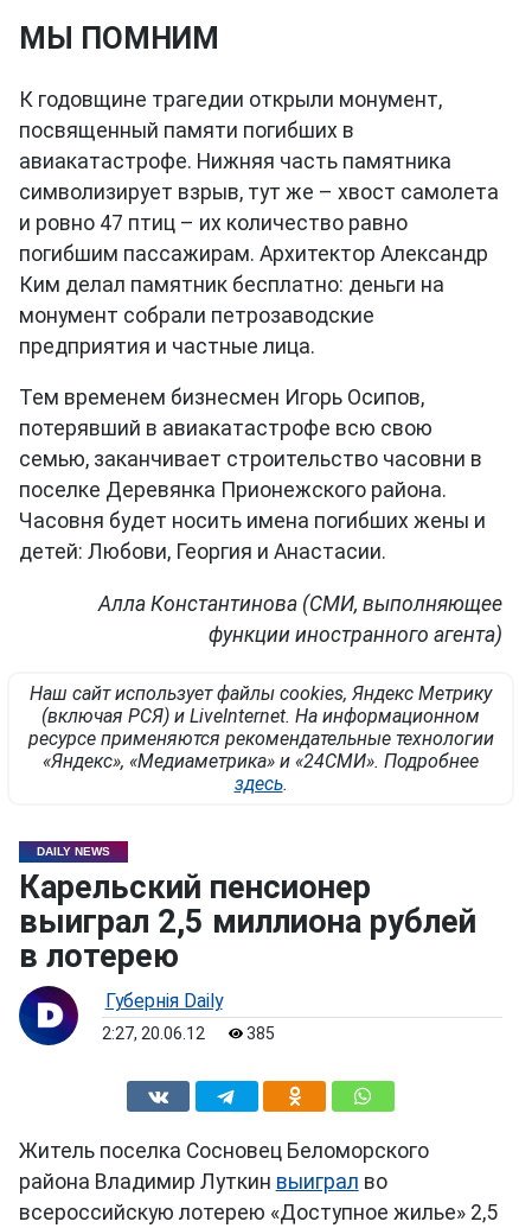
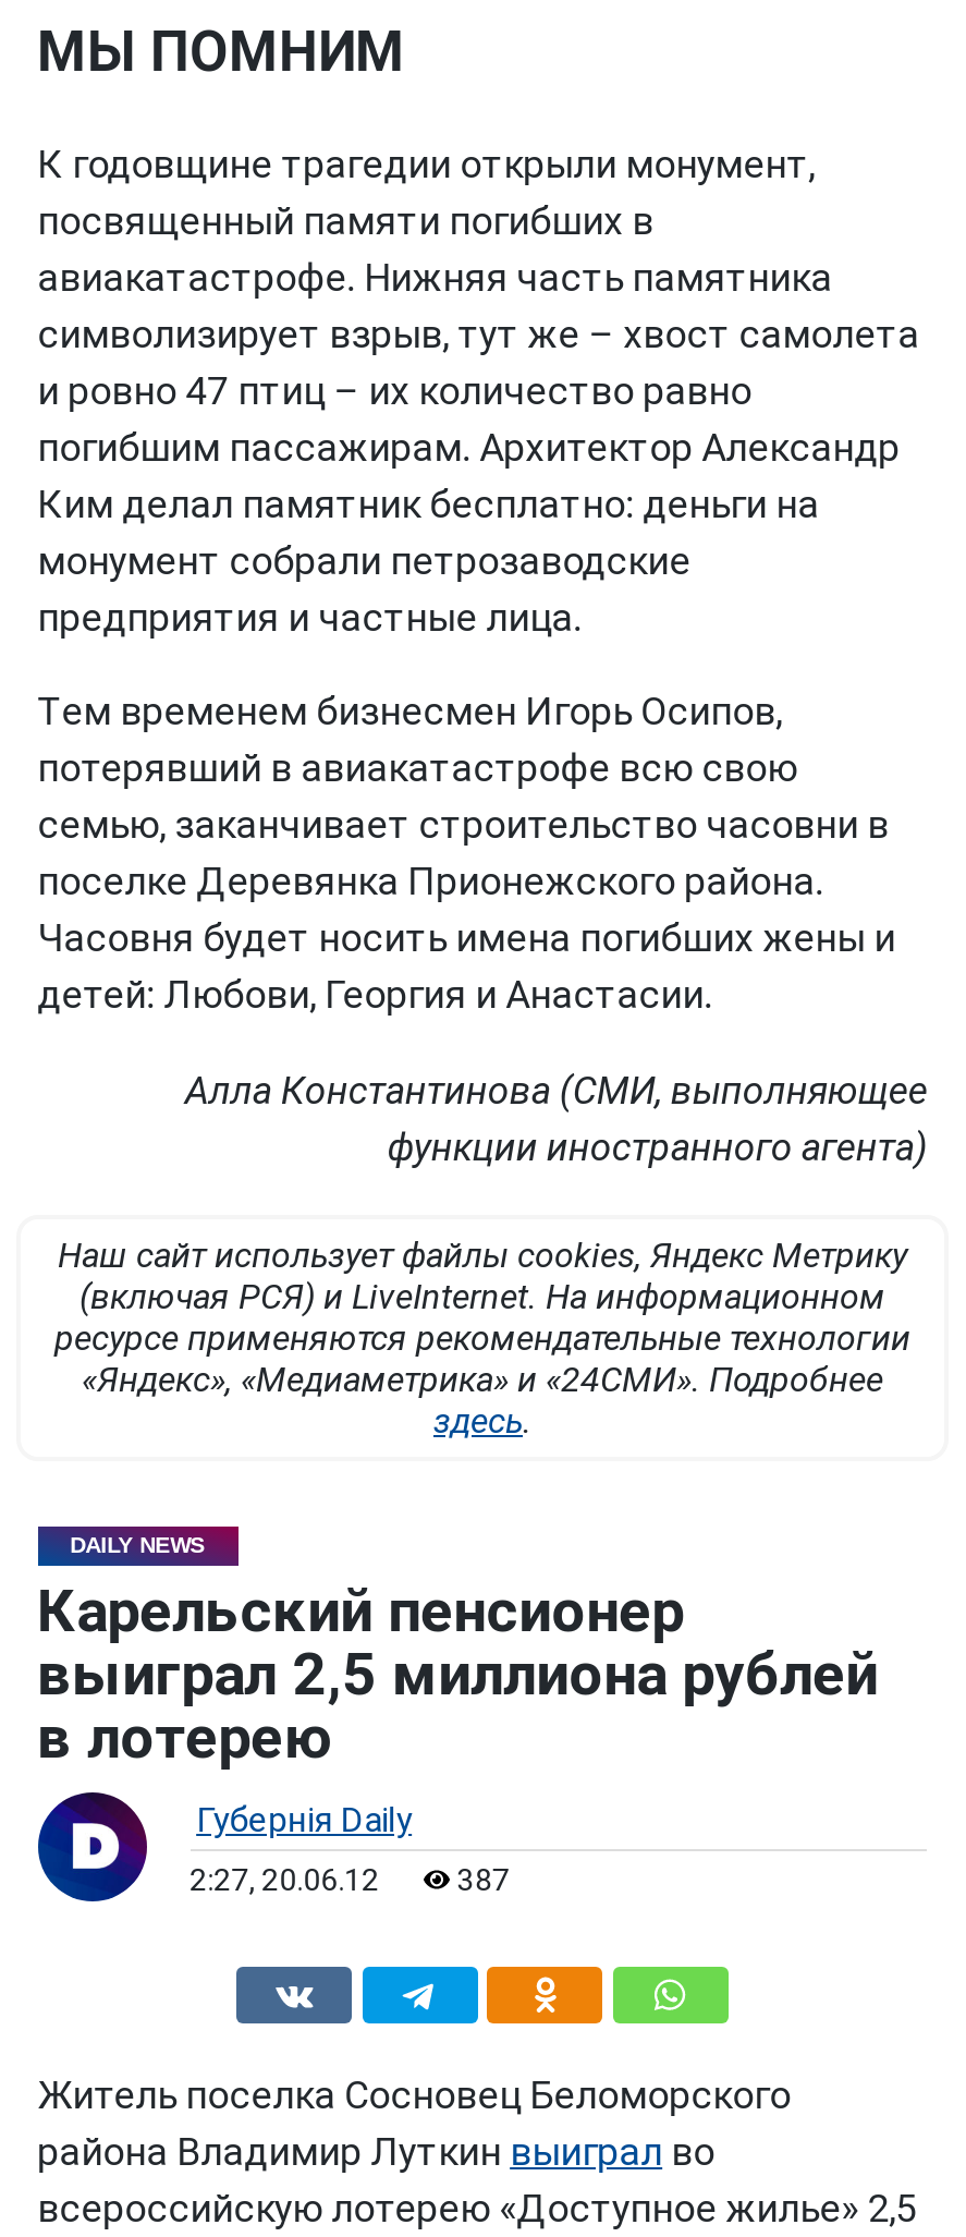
- 385
+ 387
